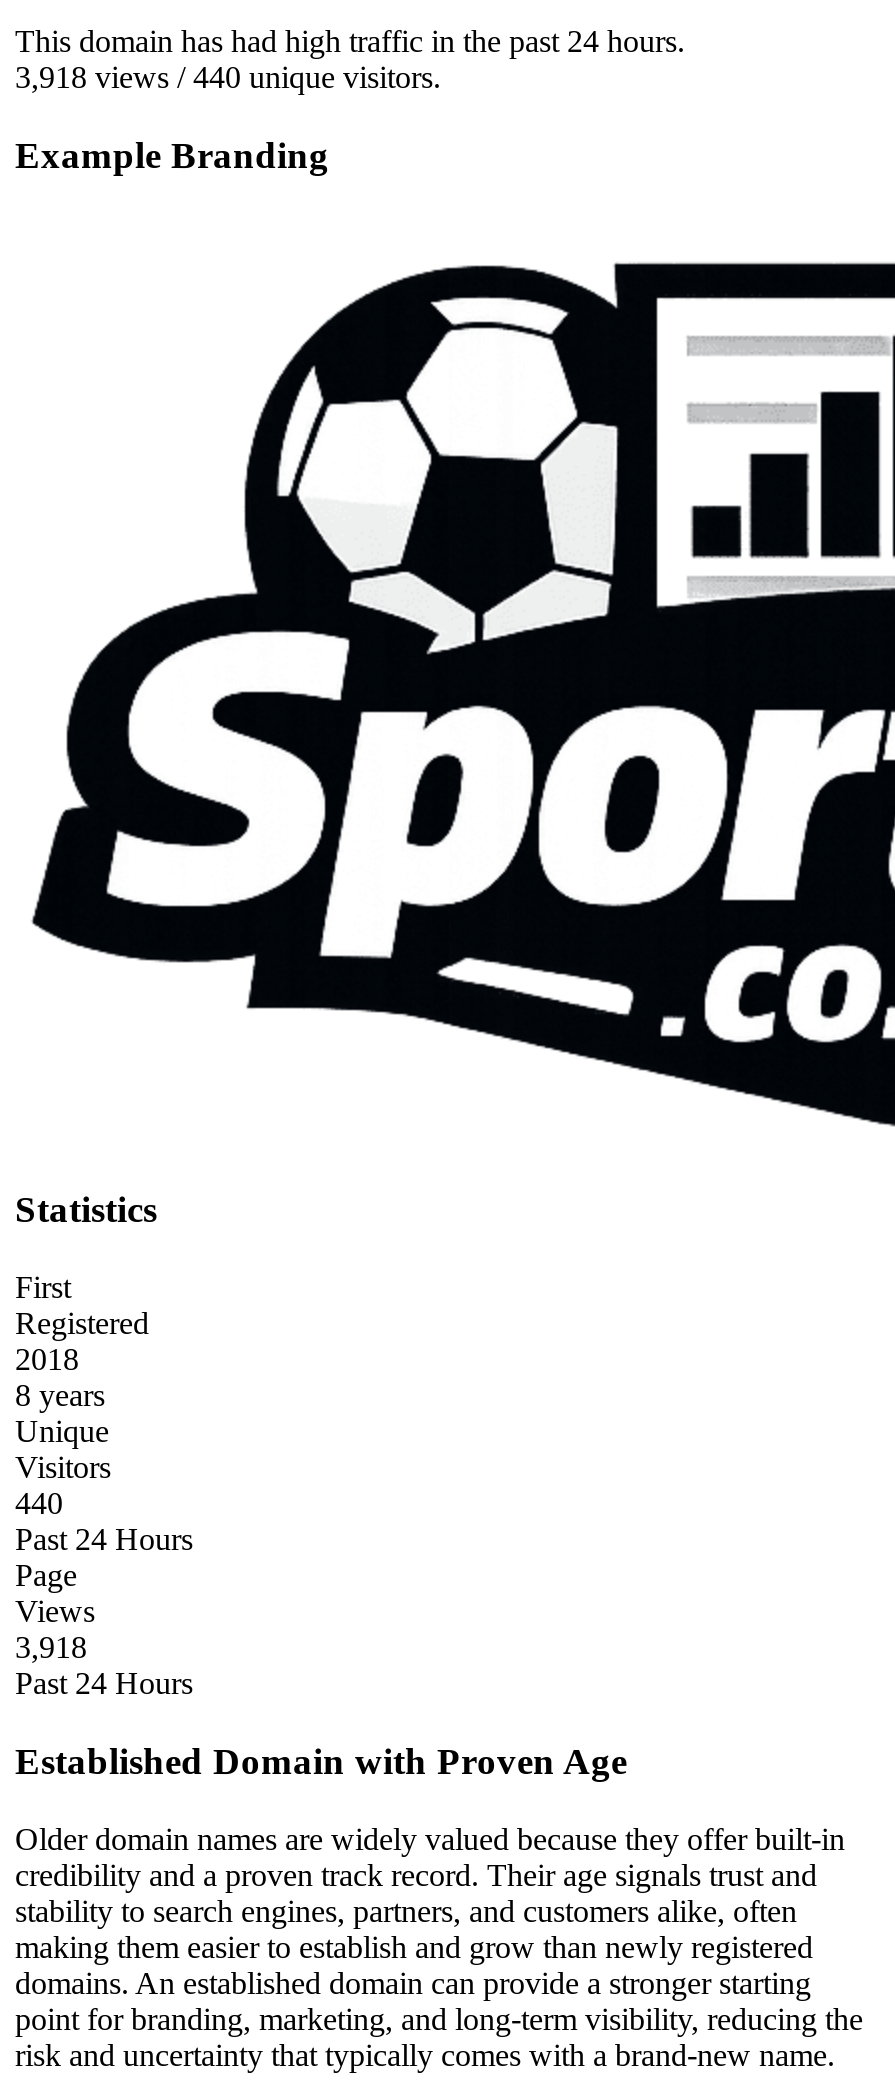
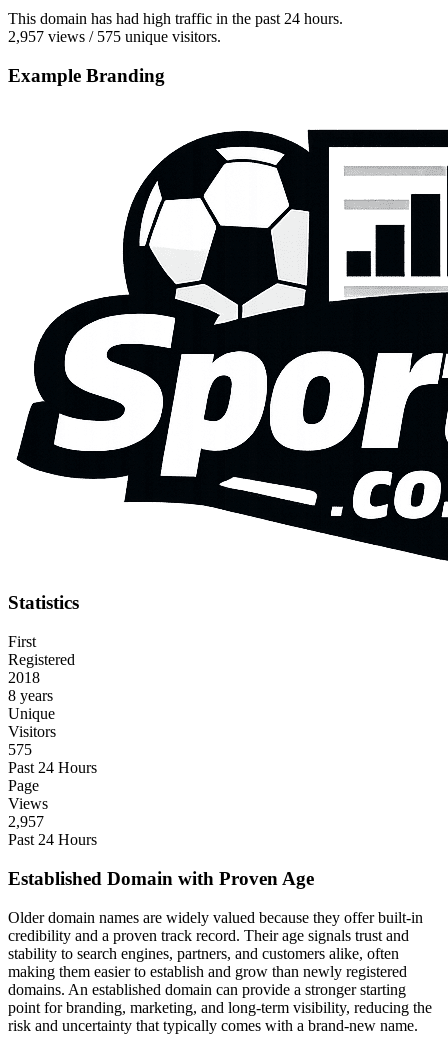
- 3,918 views / 440 unique visitors.
+ 2,957 views / 575 unique visitors.

- 440
+ 575

- 3,918
+ 2,957
